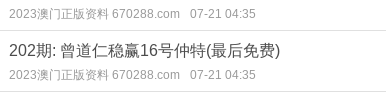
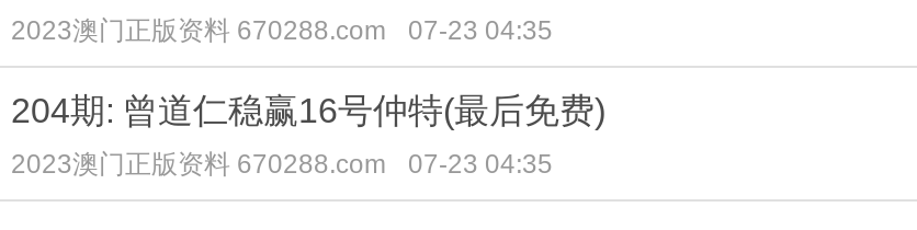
- 2023澳门正版资料 670288.com 07-21 04:35
+ 2023澳门正版资料 670288.com 07-23 04:35

- 202期: 曾道仁稳赢16号仲特(最后免费)
+ 204期: 曾道仁稳赢16号仲特(最后免费)

- 2023澳门正版资料 670288.com 07-21 04:35
+ 2023澳门正版资料 670288.com 07-23 04:35
